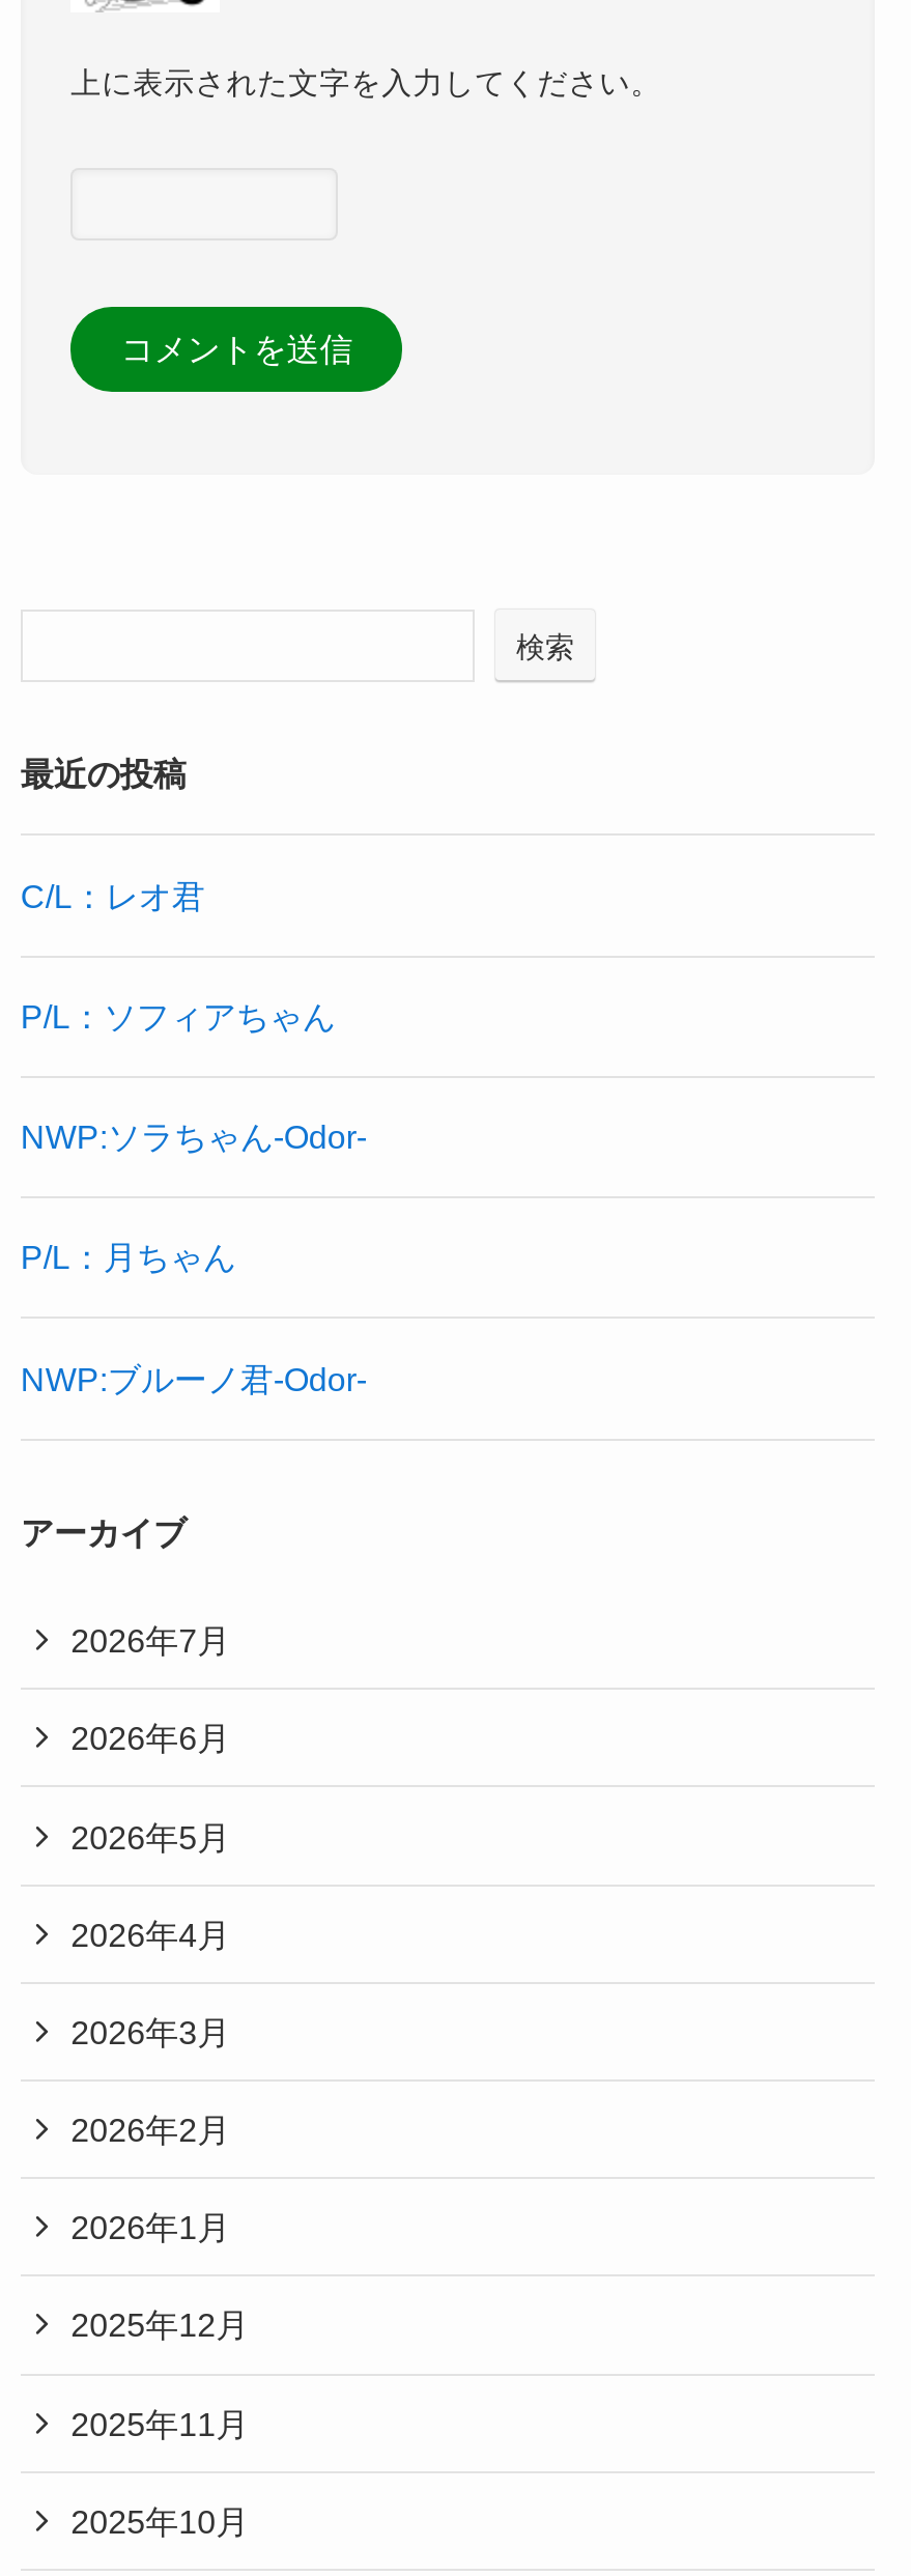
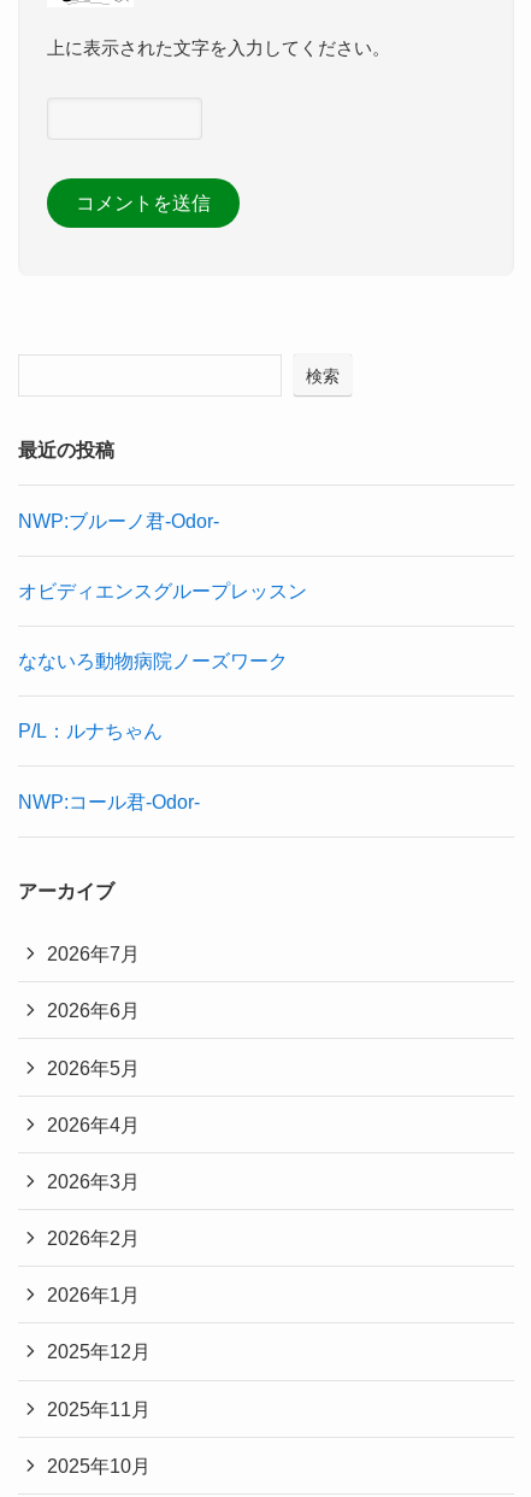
- C/L：レオ君
- P/L：ソフィアちゃん
- NWP:ソラちゃん-Odor-
- P/L：月ちゃん

moved up: NWP:ブルーノ君-Odor-

+ オビディエンスグループレッスン
+ なないろ動物病院ノーズワーク
+ P/L：ルナちゃん
+ NWP:コール君-Odor-
